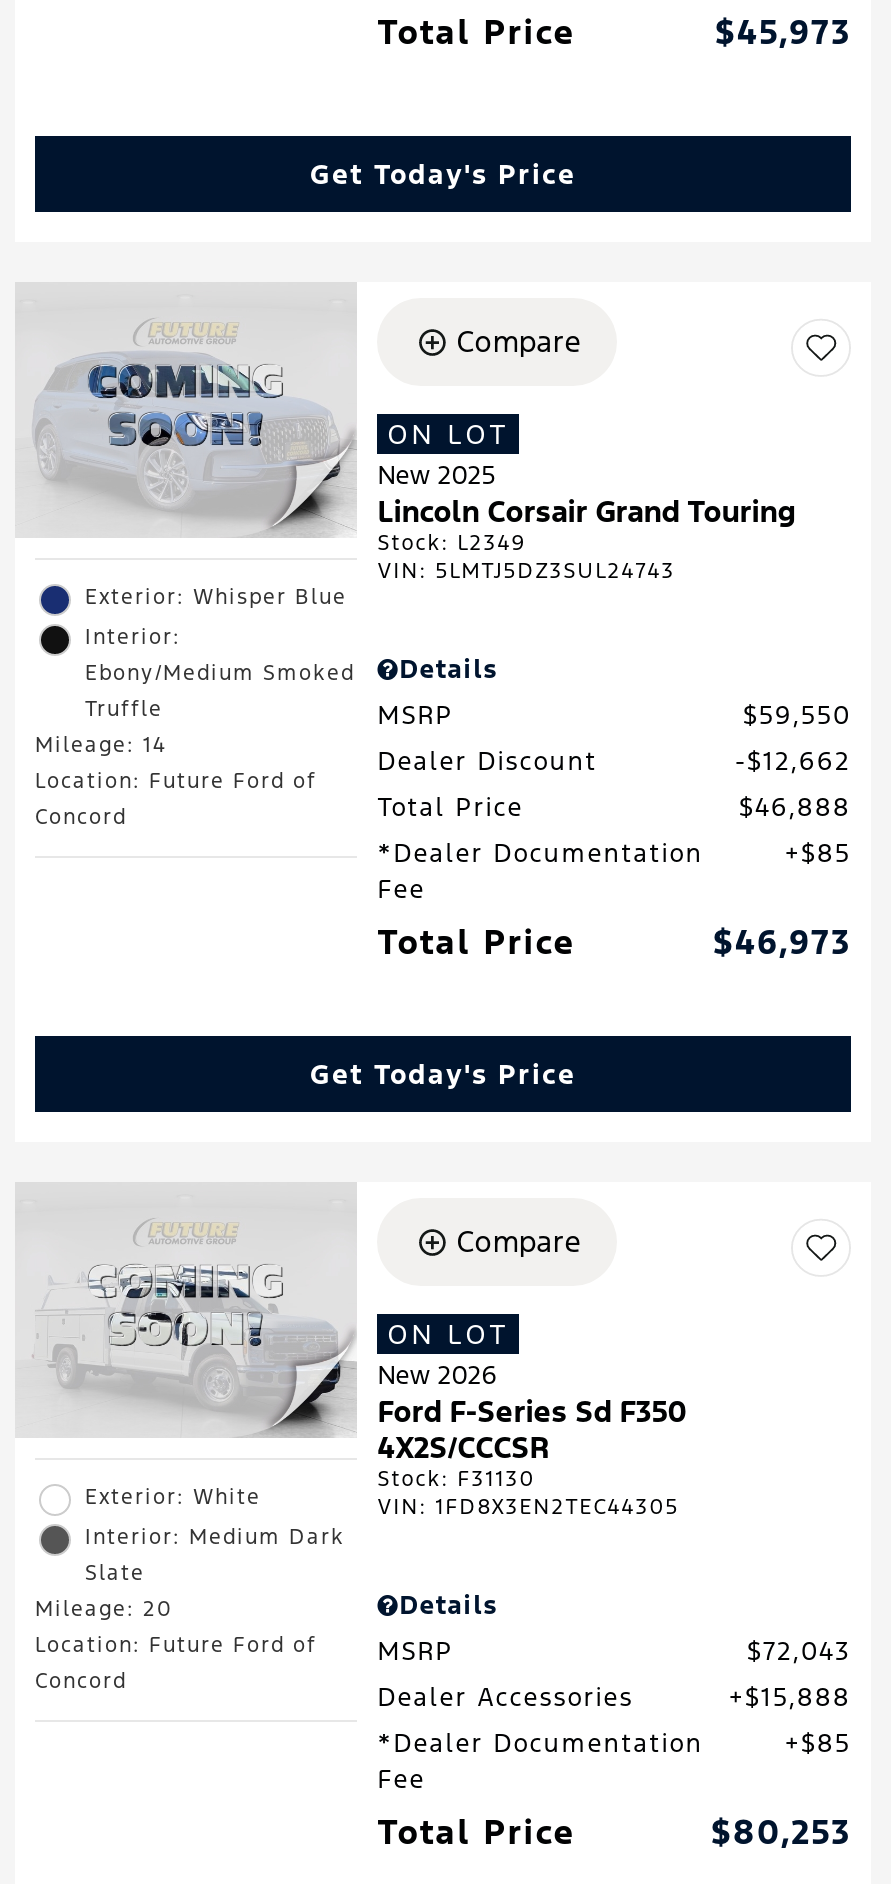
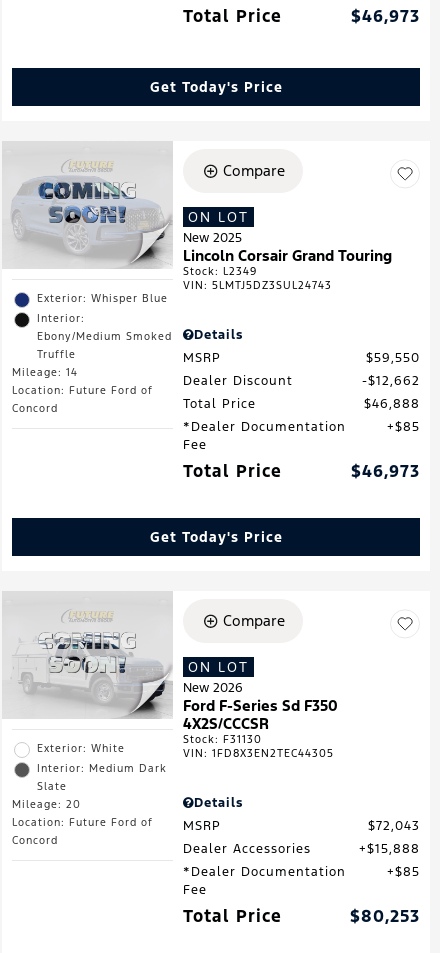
- $45,973
+ $46,973
